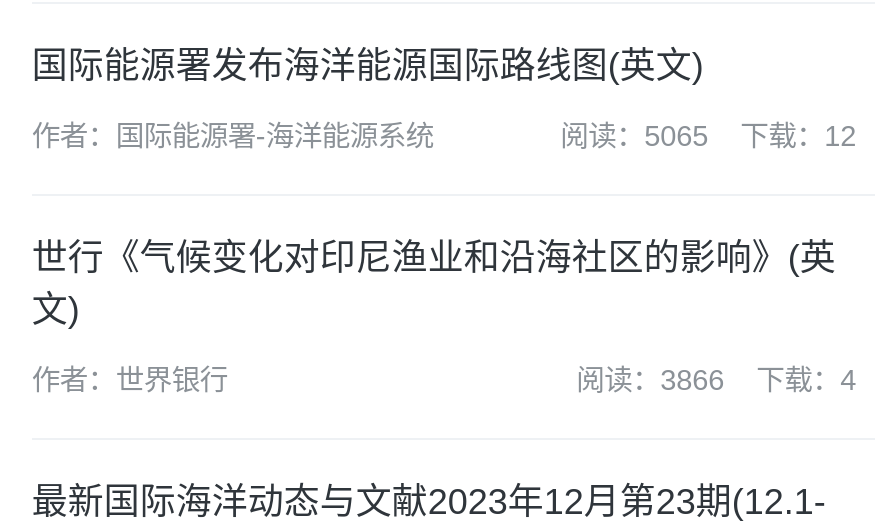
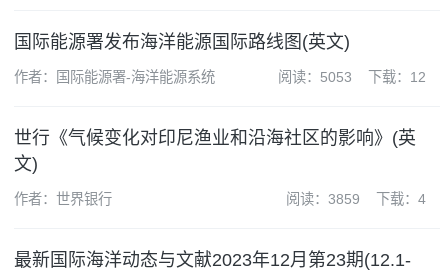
- 阅读：5065 下载：12
+ 阅读：5053 下载：12

- 阅读：3866 下载：4
+ 阅读：3859 下载：4
